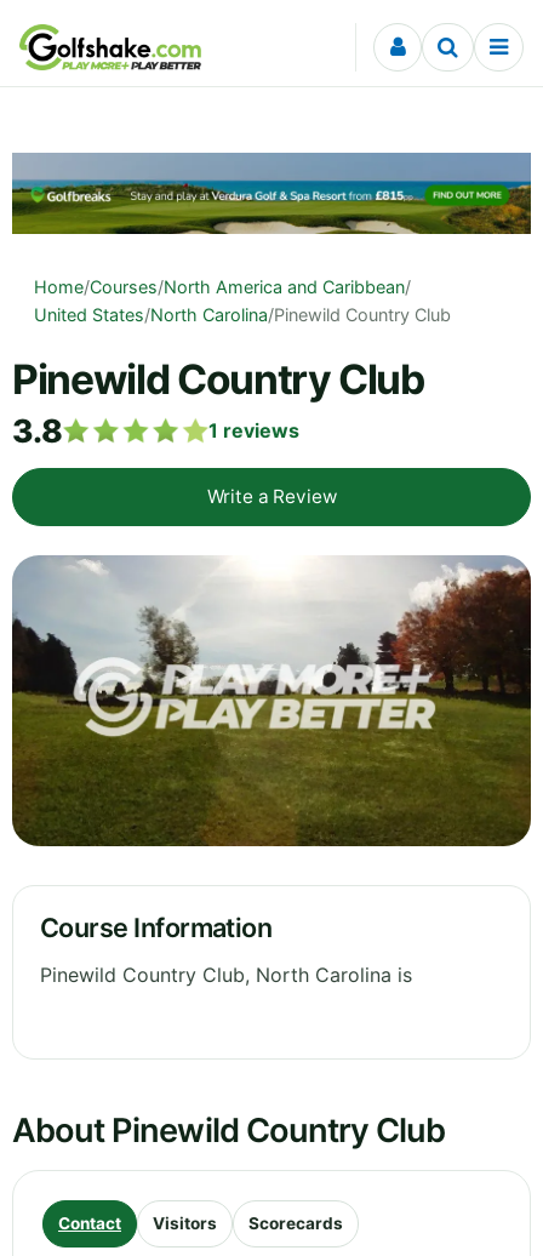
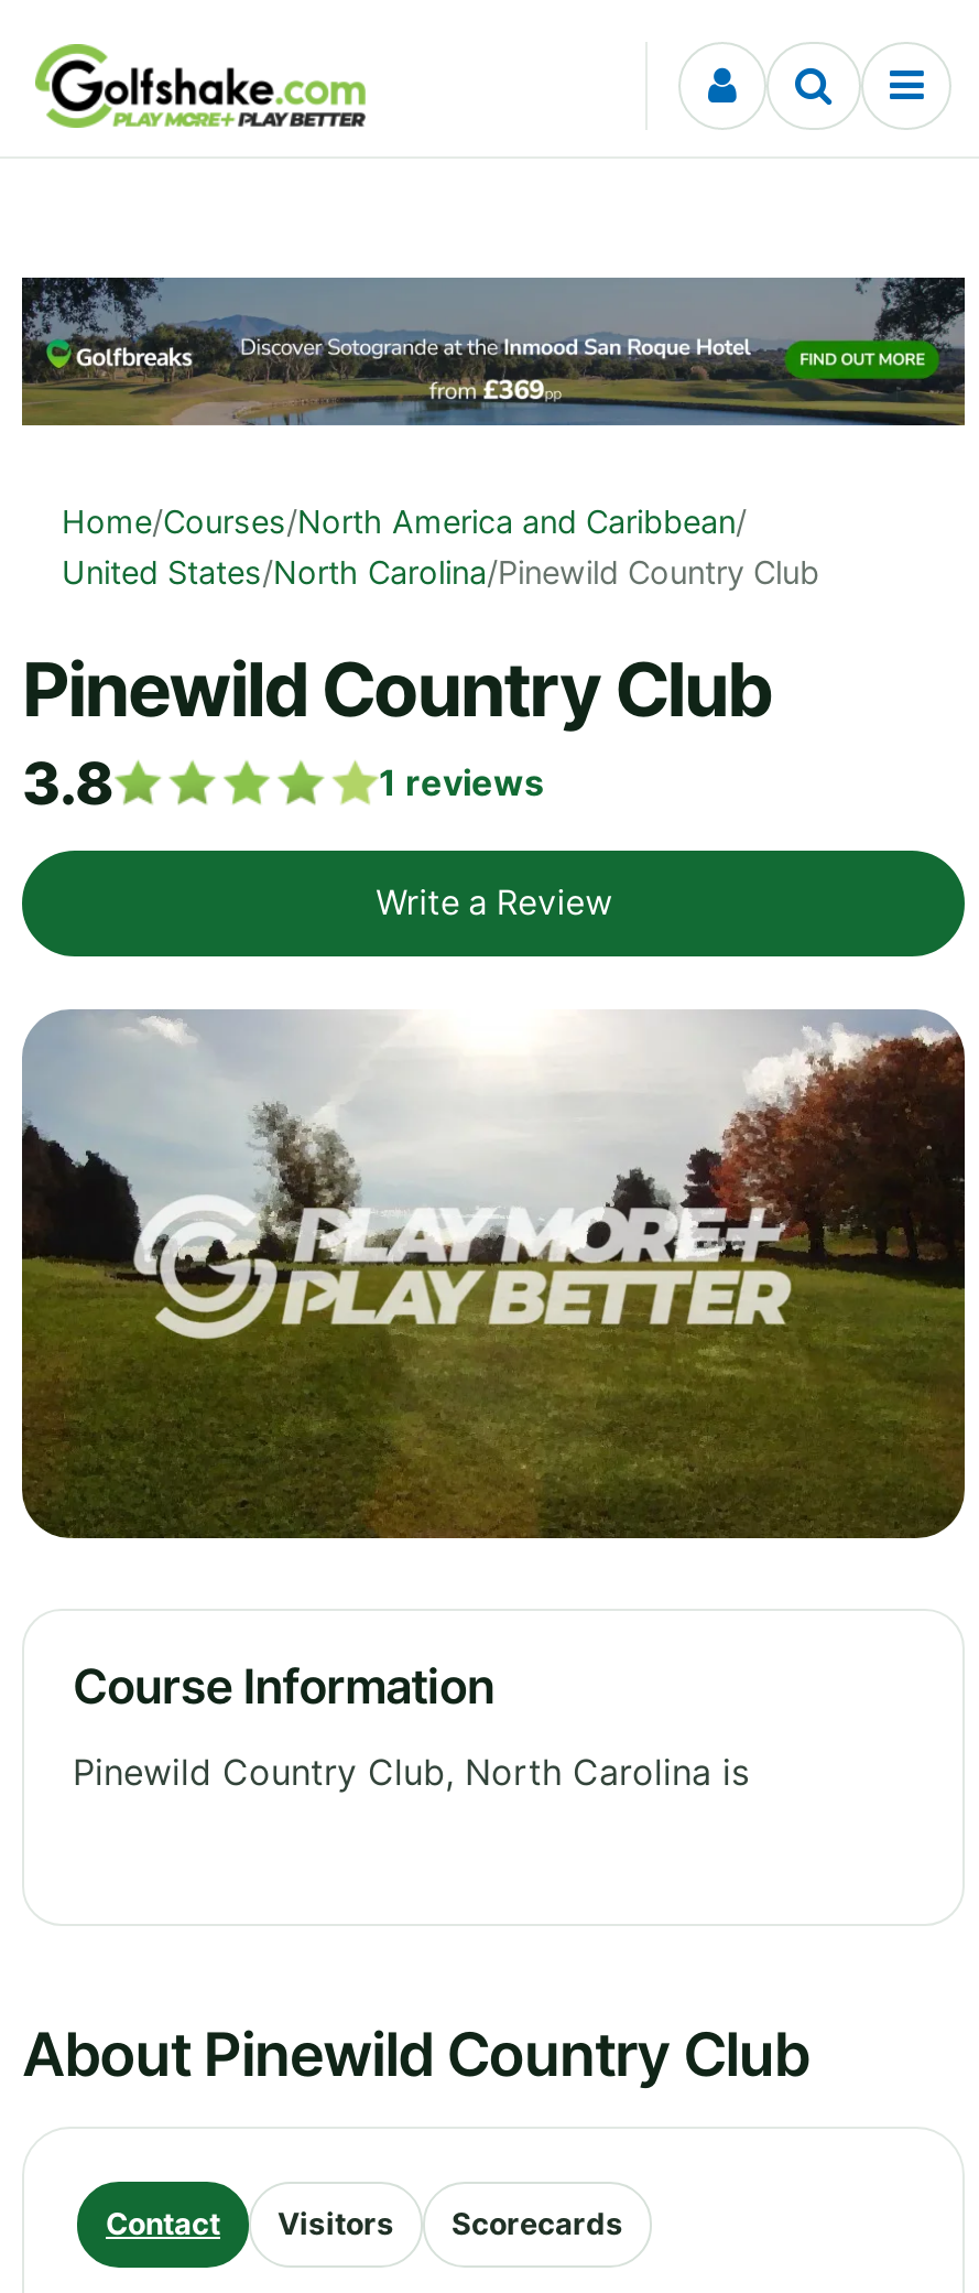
- [image]
+ [image]
